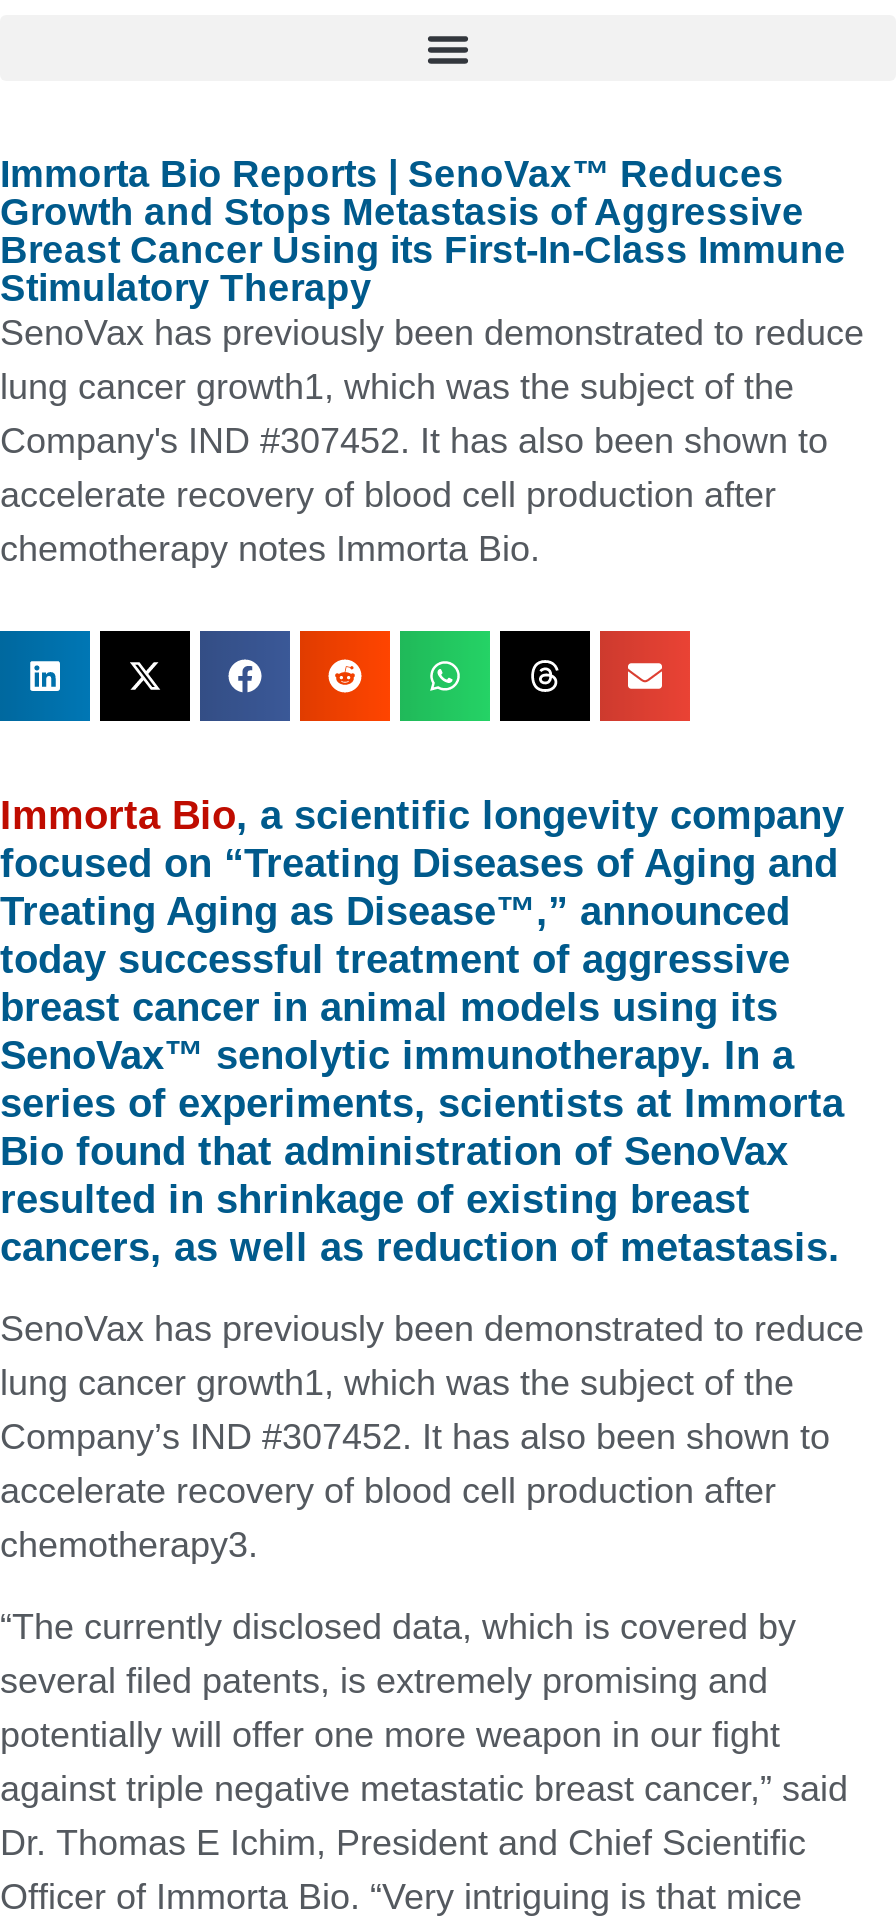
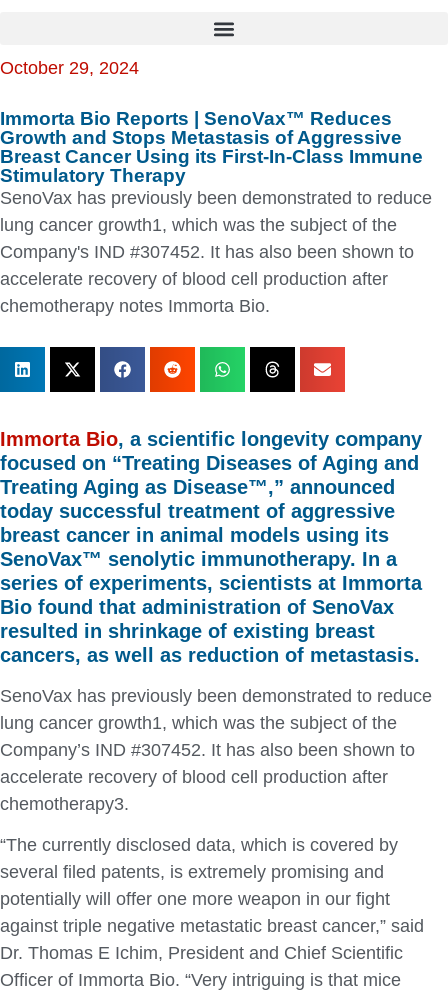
+ October 29, 2024
